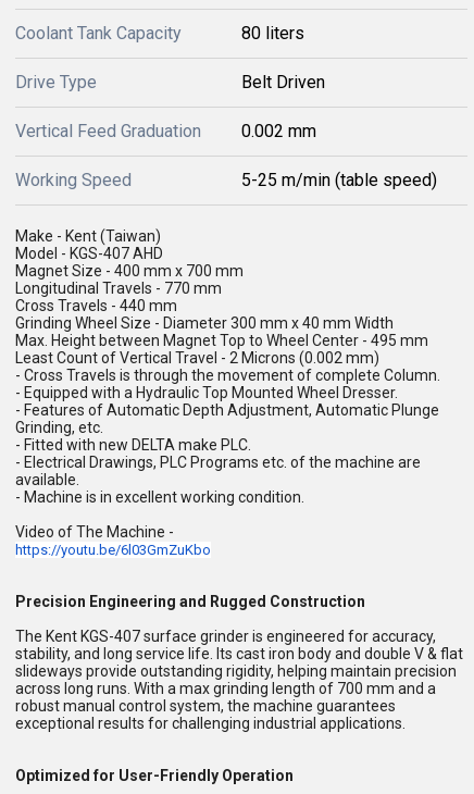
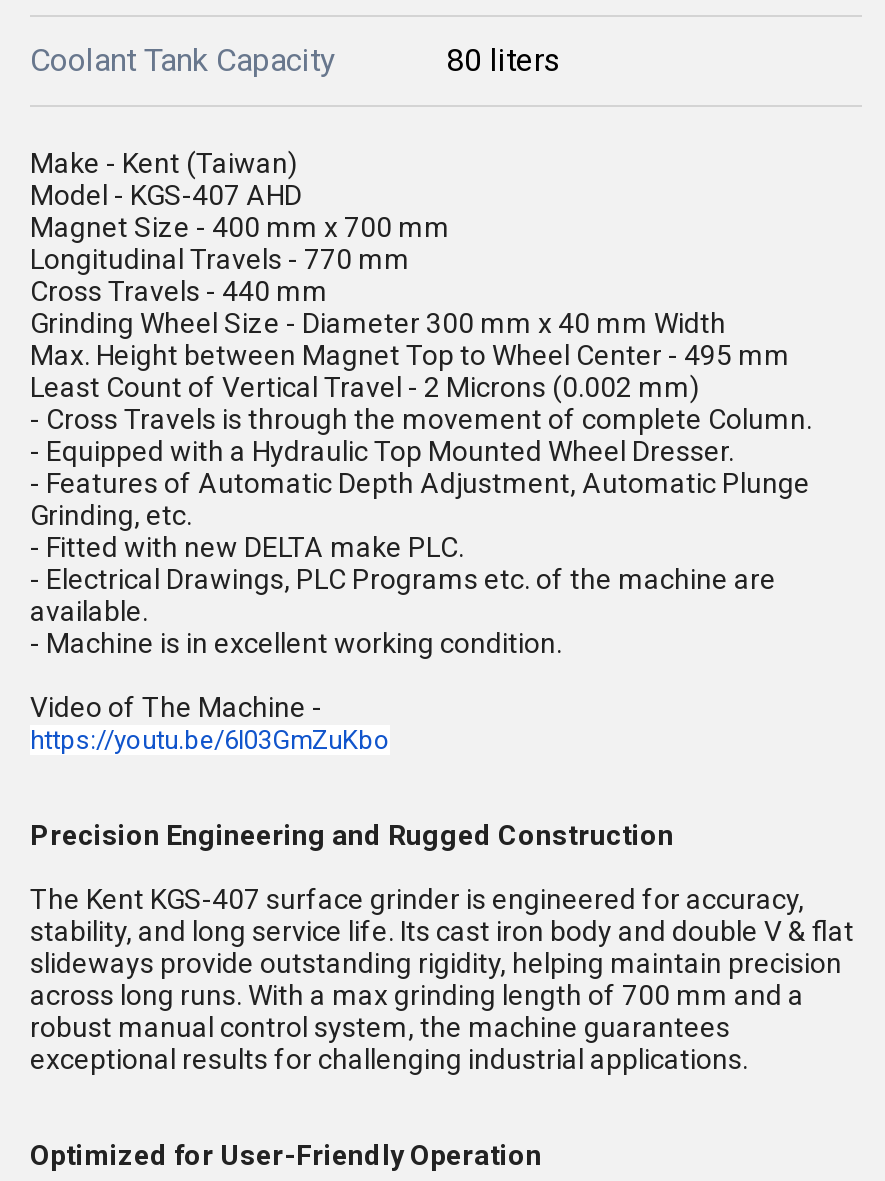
- Drive Type
- Belt Driven
- Vertical Feed Graduation
- 0.002 mm
- Working Speed
- 5-25 m/min (table speed)
